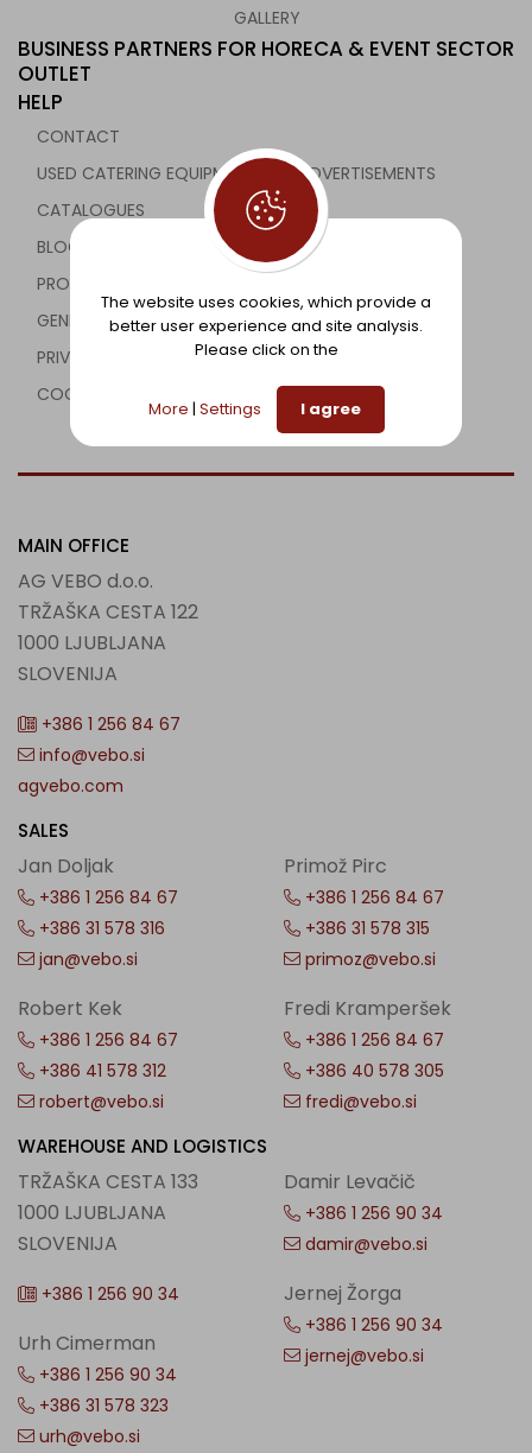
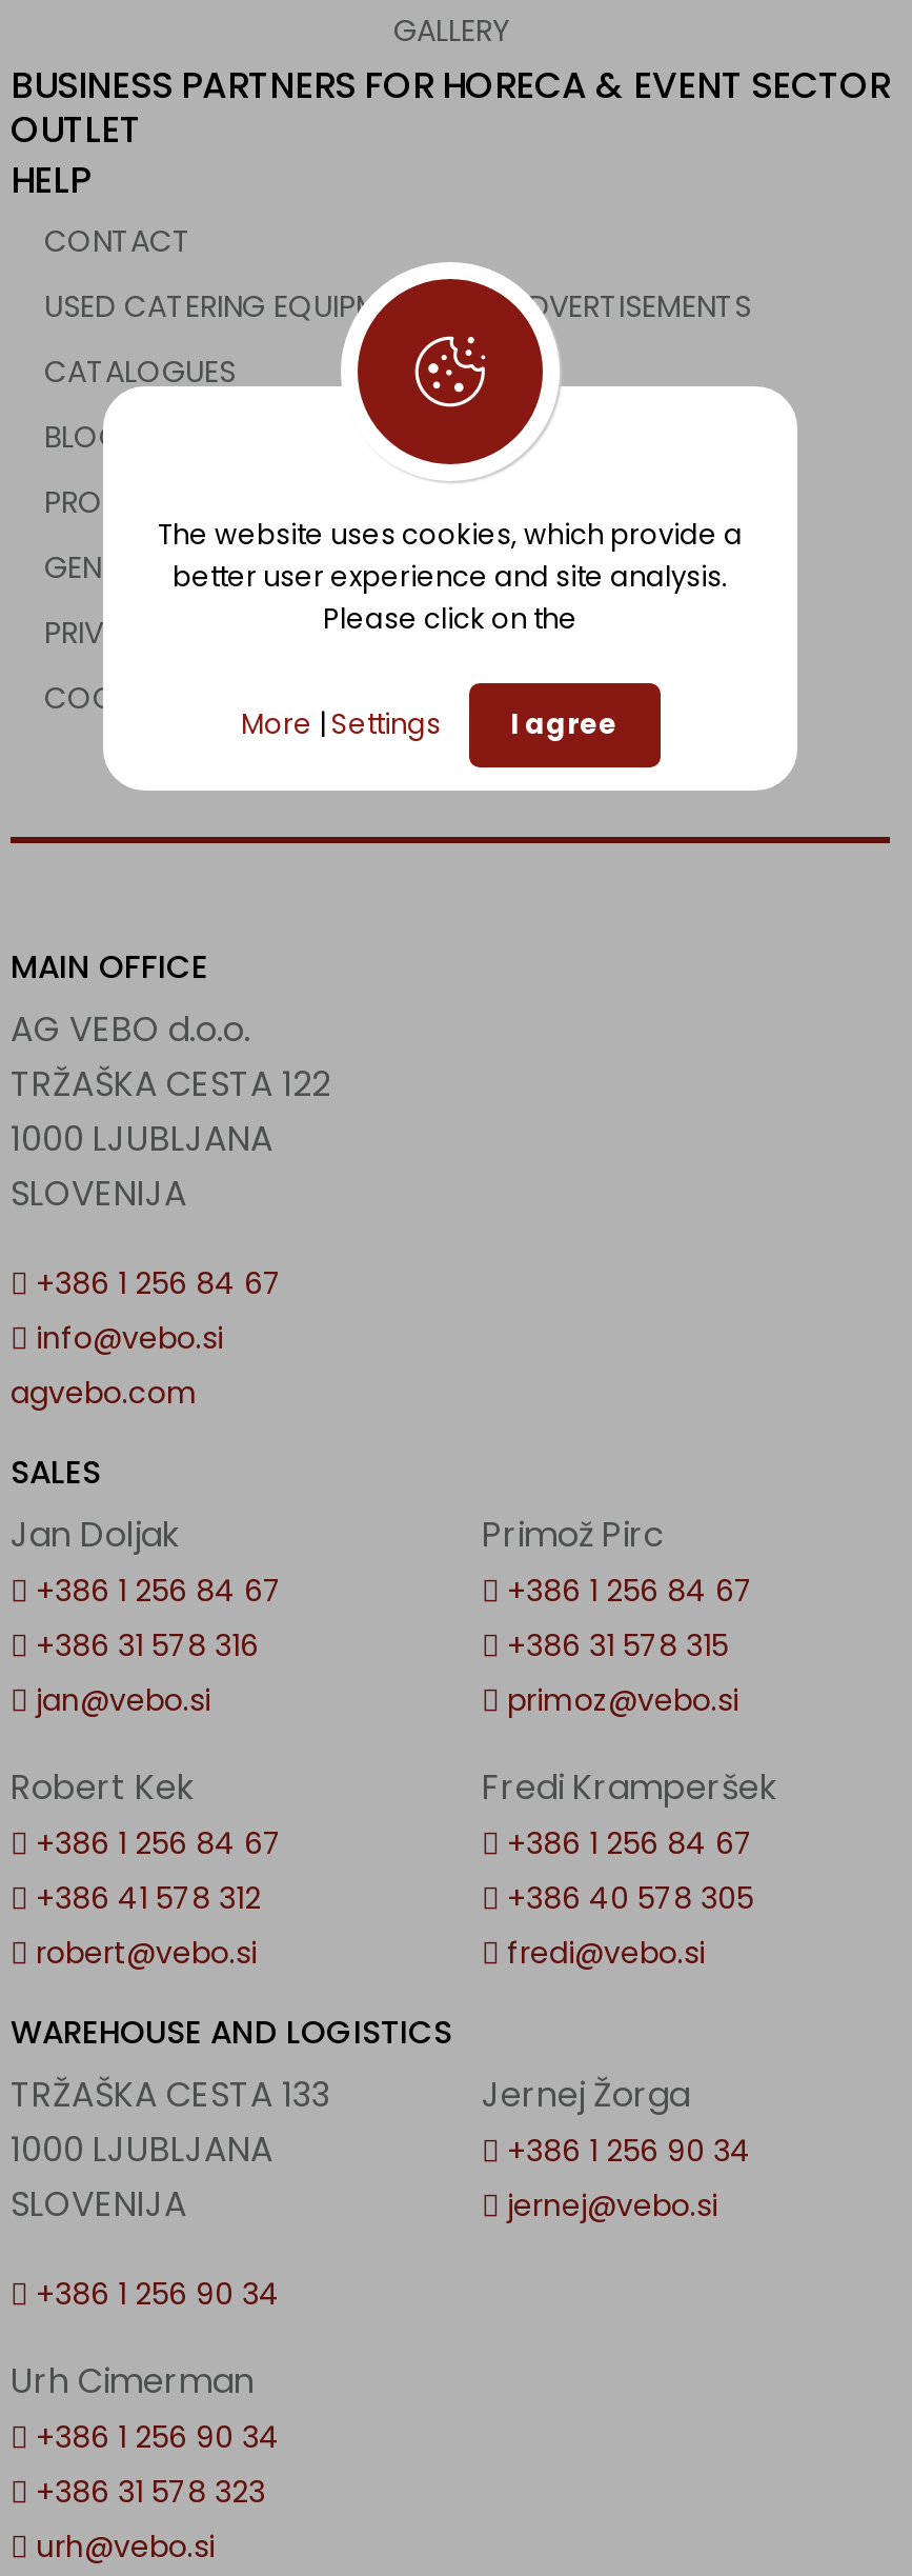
- Damir Levačič
- +386 1 256 90 34
- damir@vebo.si

moved up: Jernej Žorga | +386 1 256 90 34 | jernej@vebo.si
